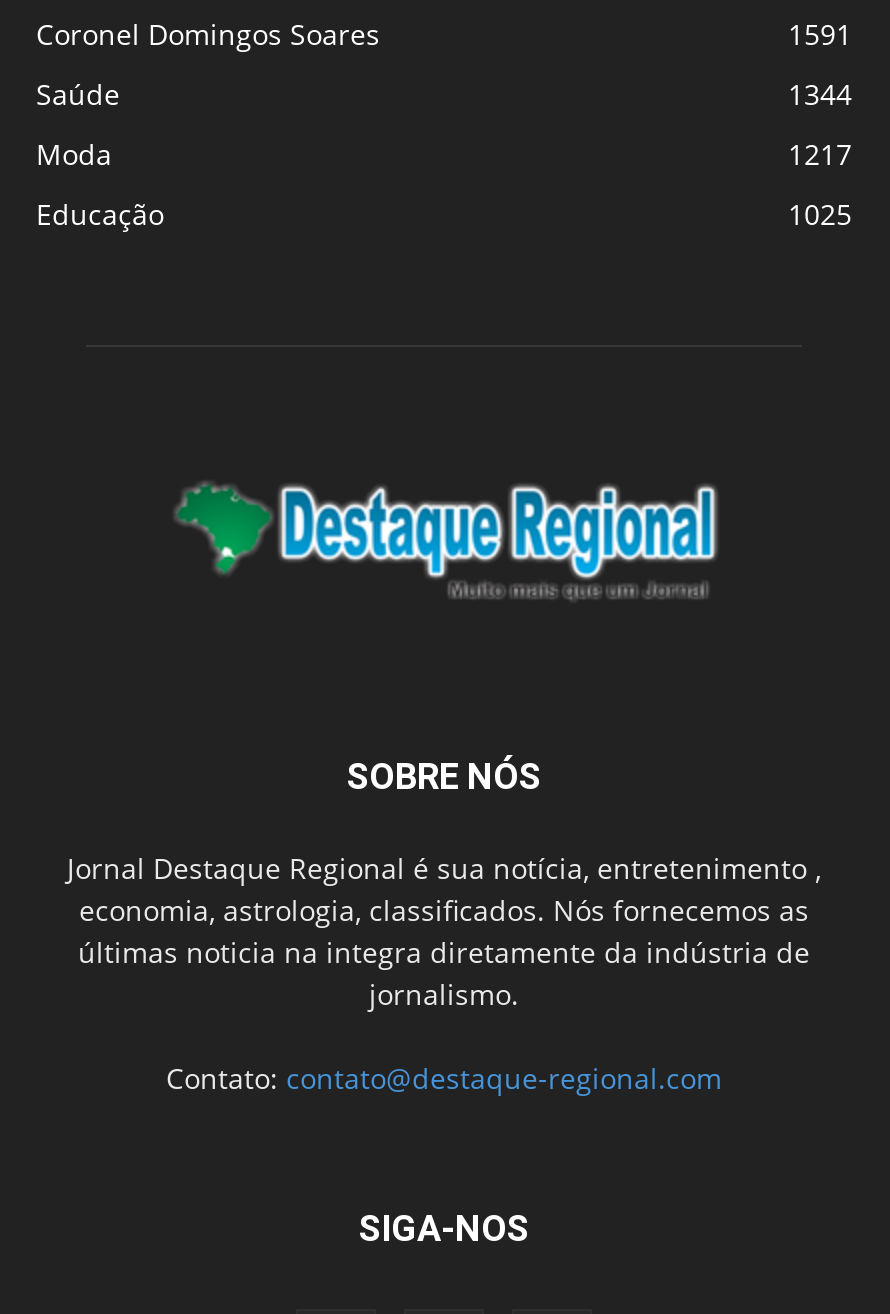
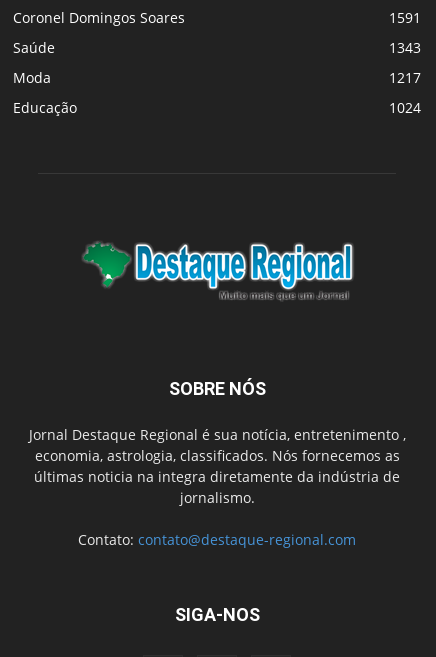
- 1344
+ 1343

- 1025
+ 1024
